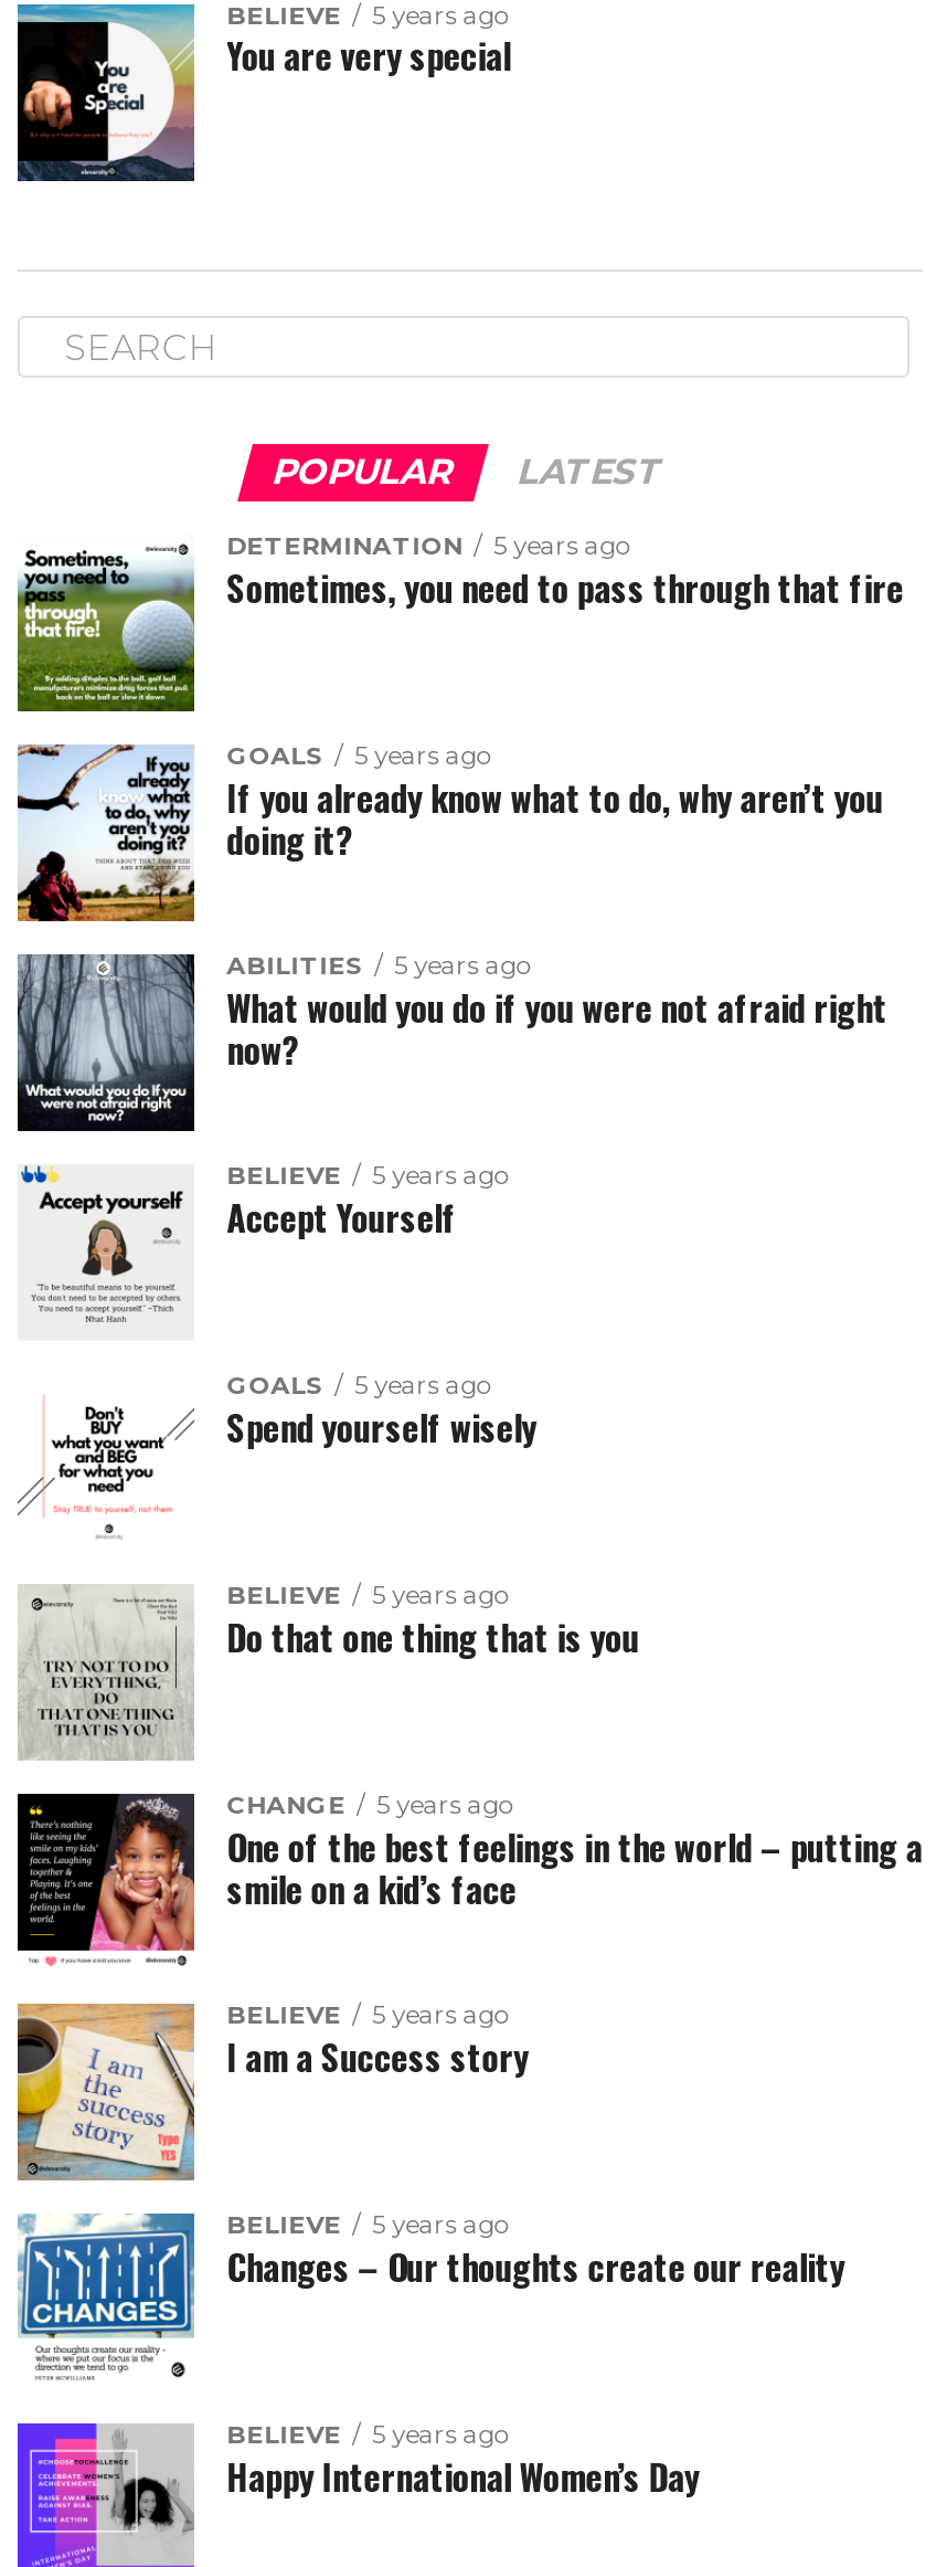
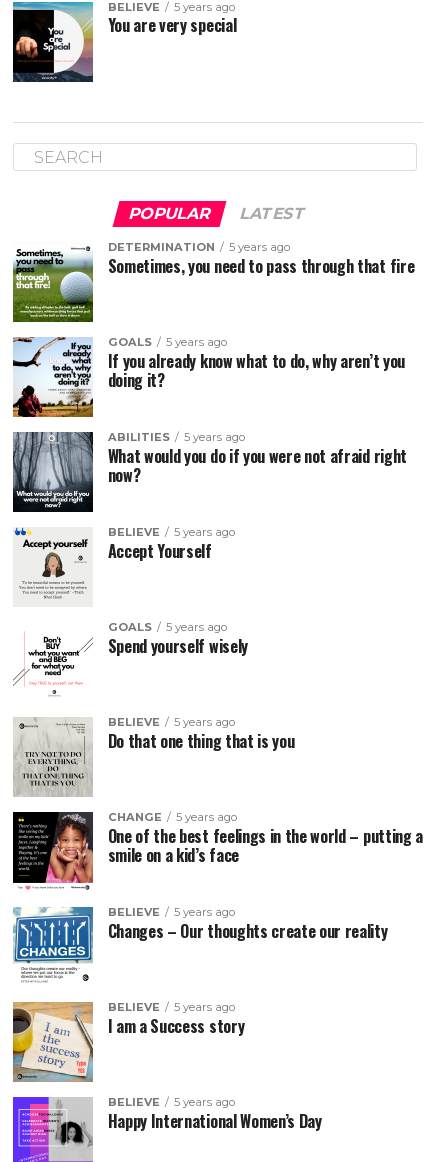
moved down: [image] | I am a Success story

moved up: [image] | Changes – Our thoughts create our reality
